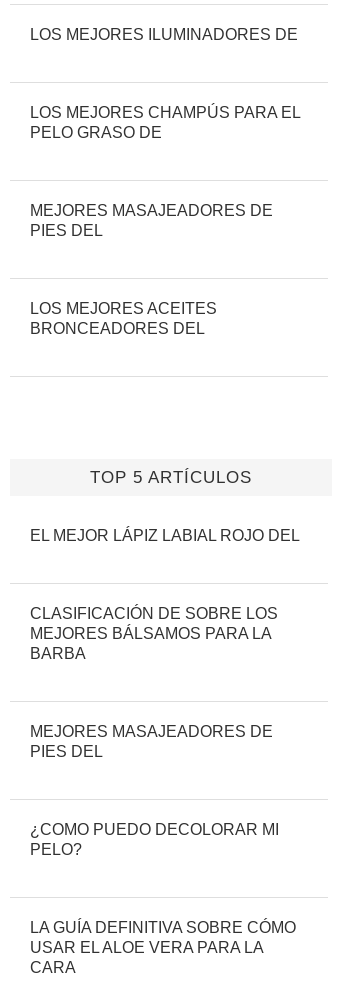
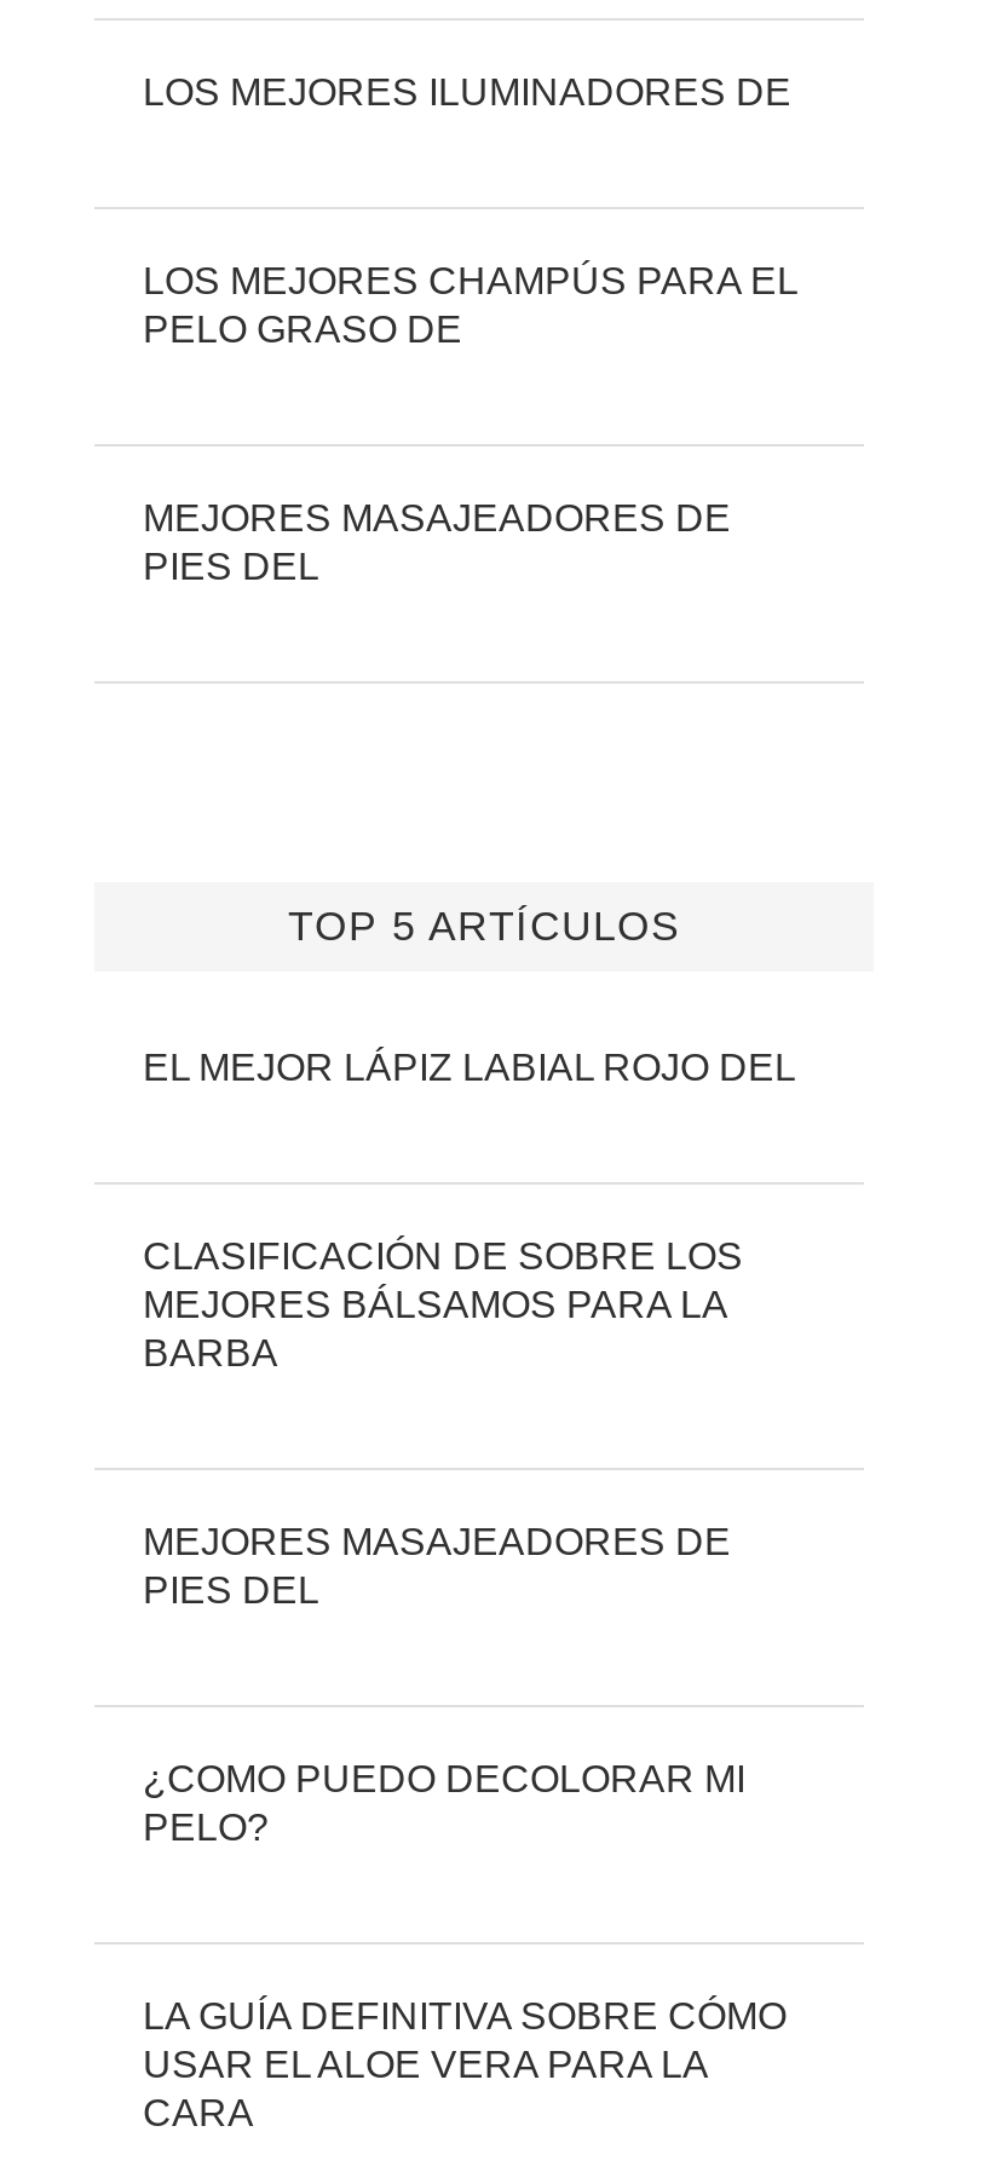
- LOS MEJORES ACEITES
- BRONCEADORES DEL
